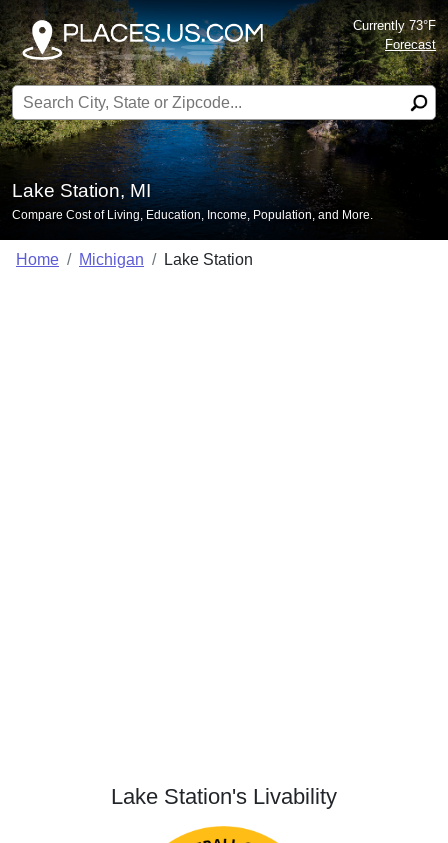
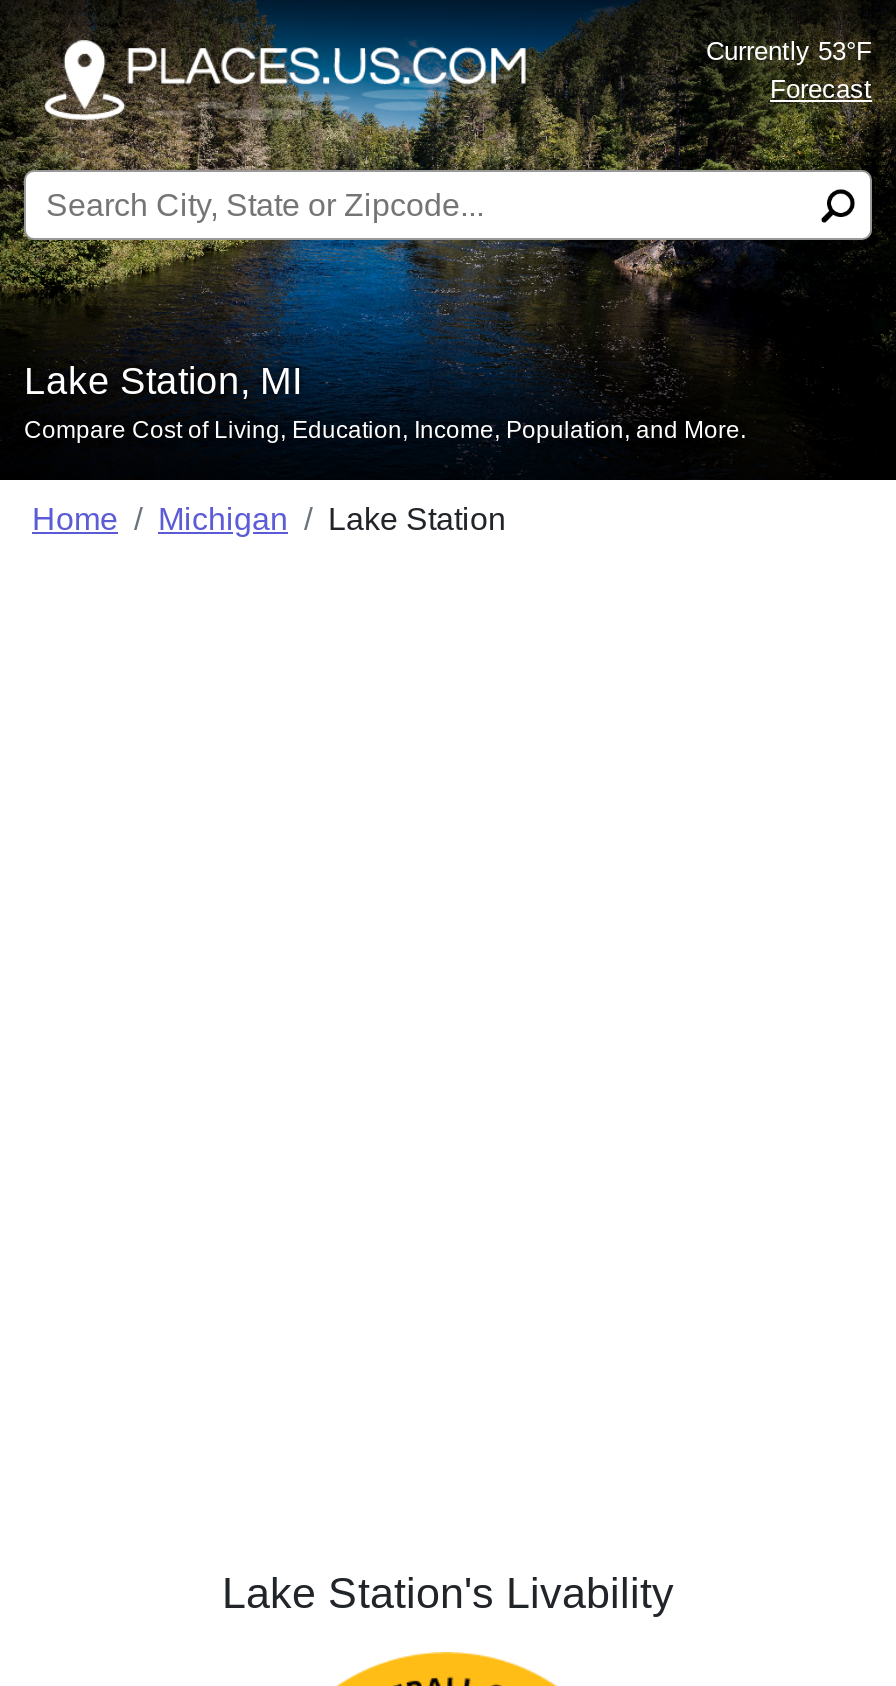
- Currently 73°F
+ Currently 53°F
